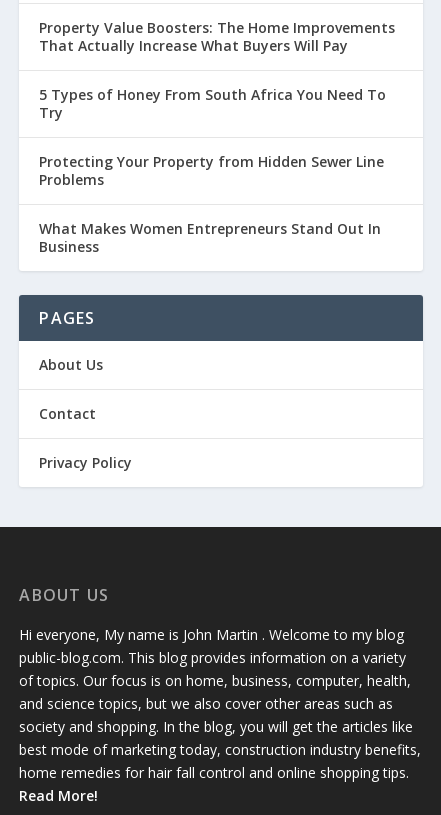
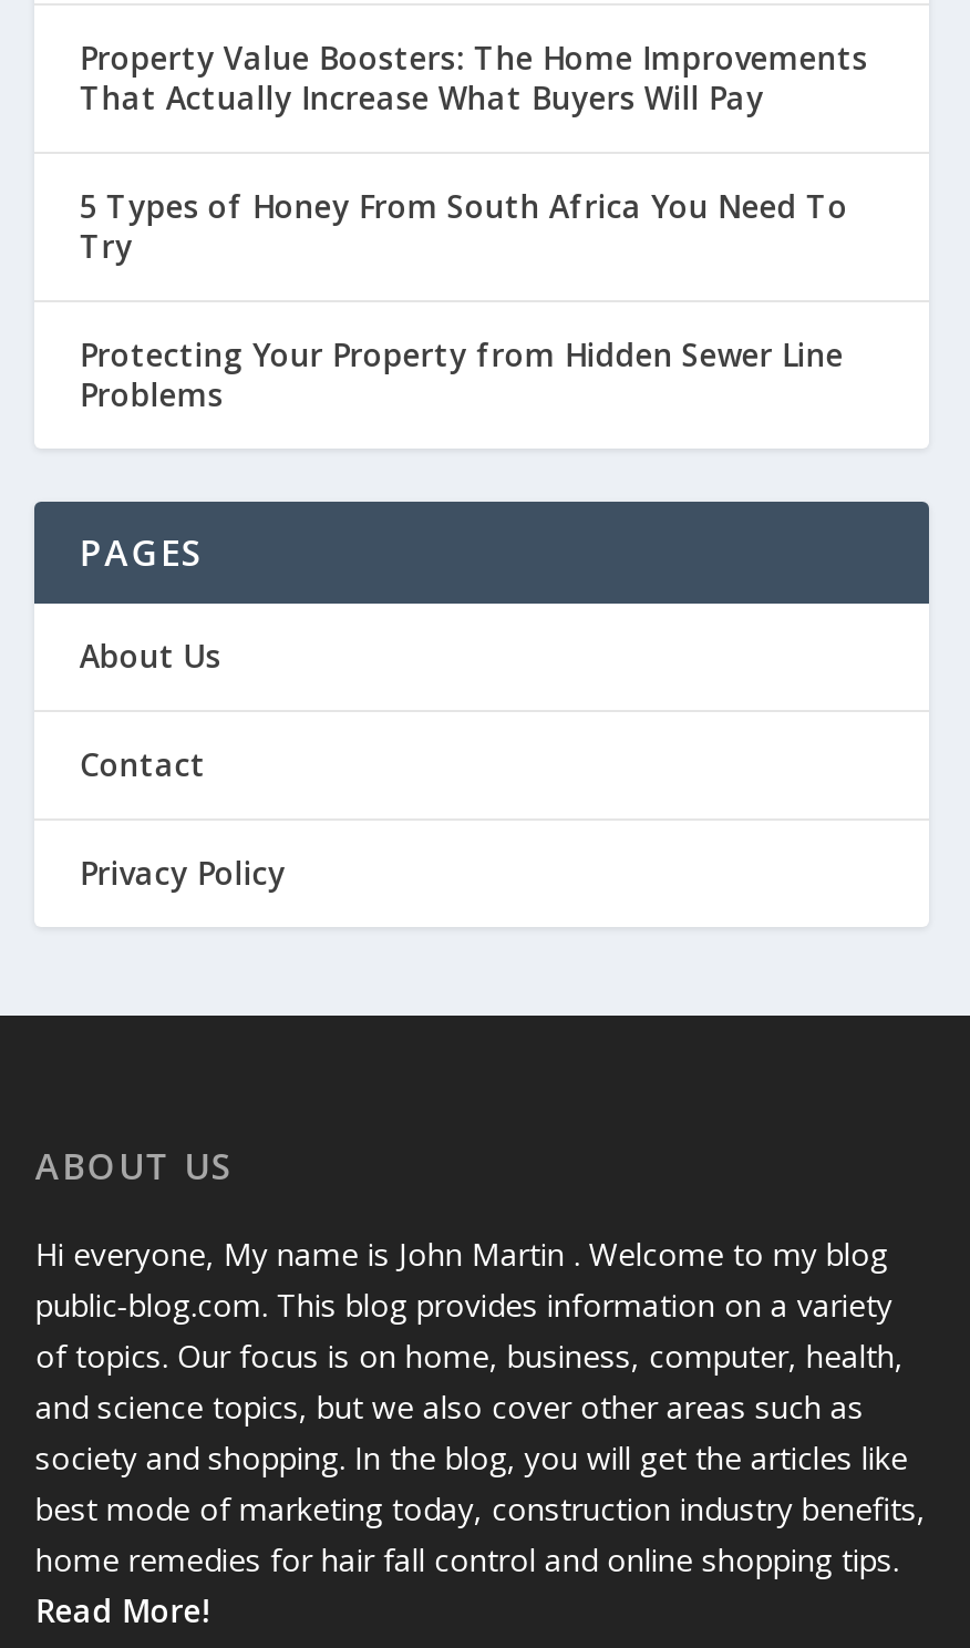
- What Makes Women Entrepreneurs Stand Out In
- Business
